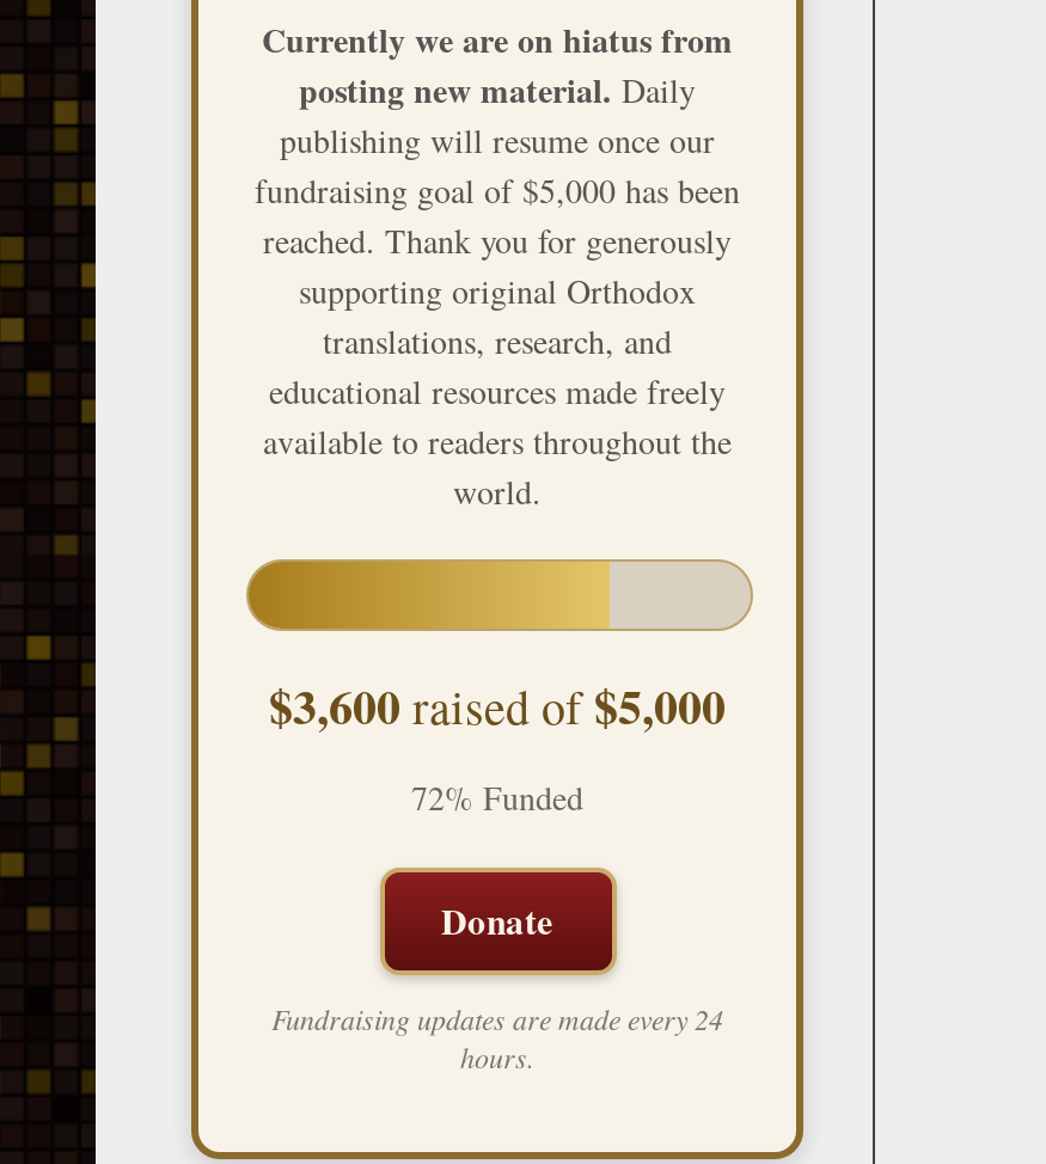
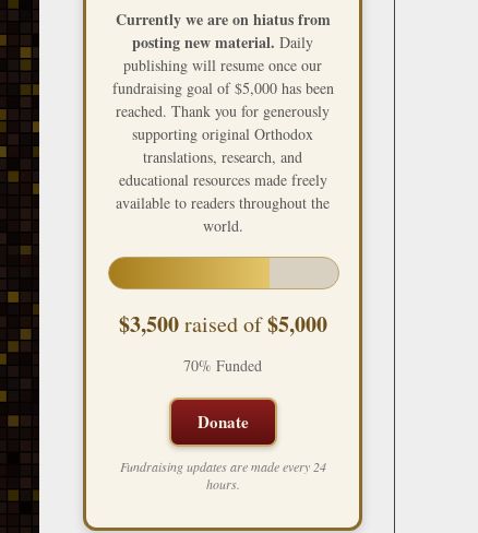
- $3,600 raised of $5,000
+ $3,500 raised of $5,000

- 72% Funded
+ 70% Funded
